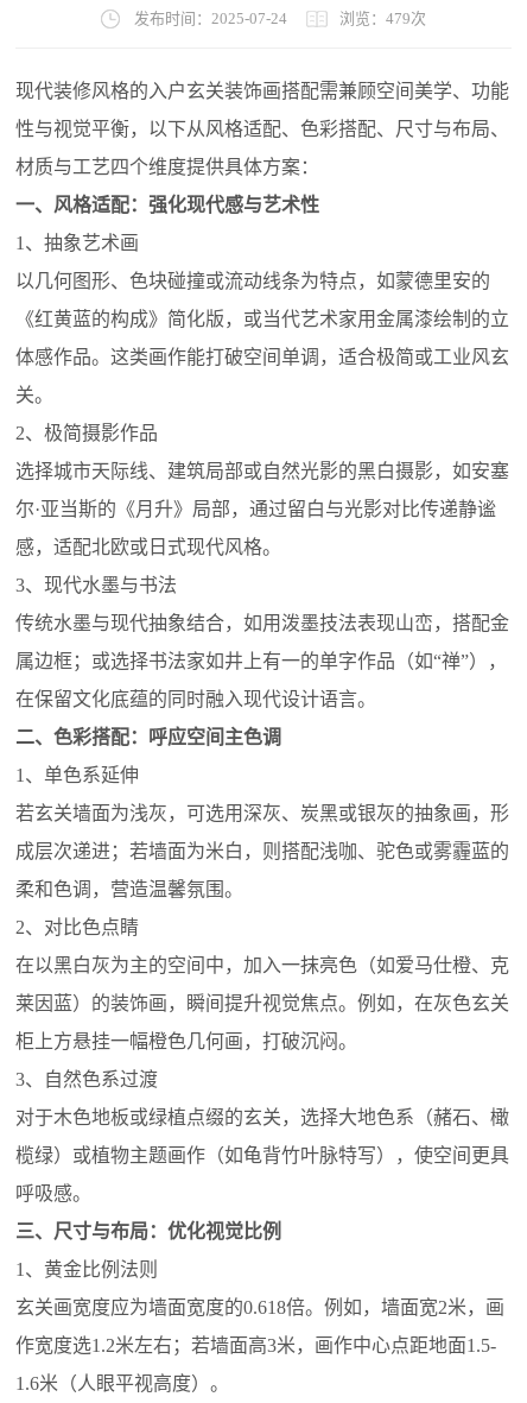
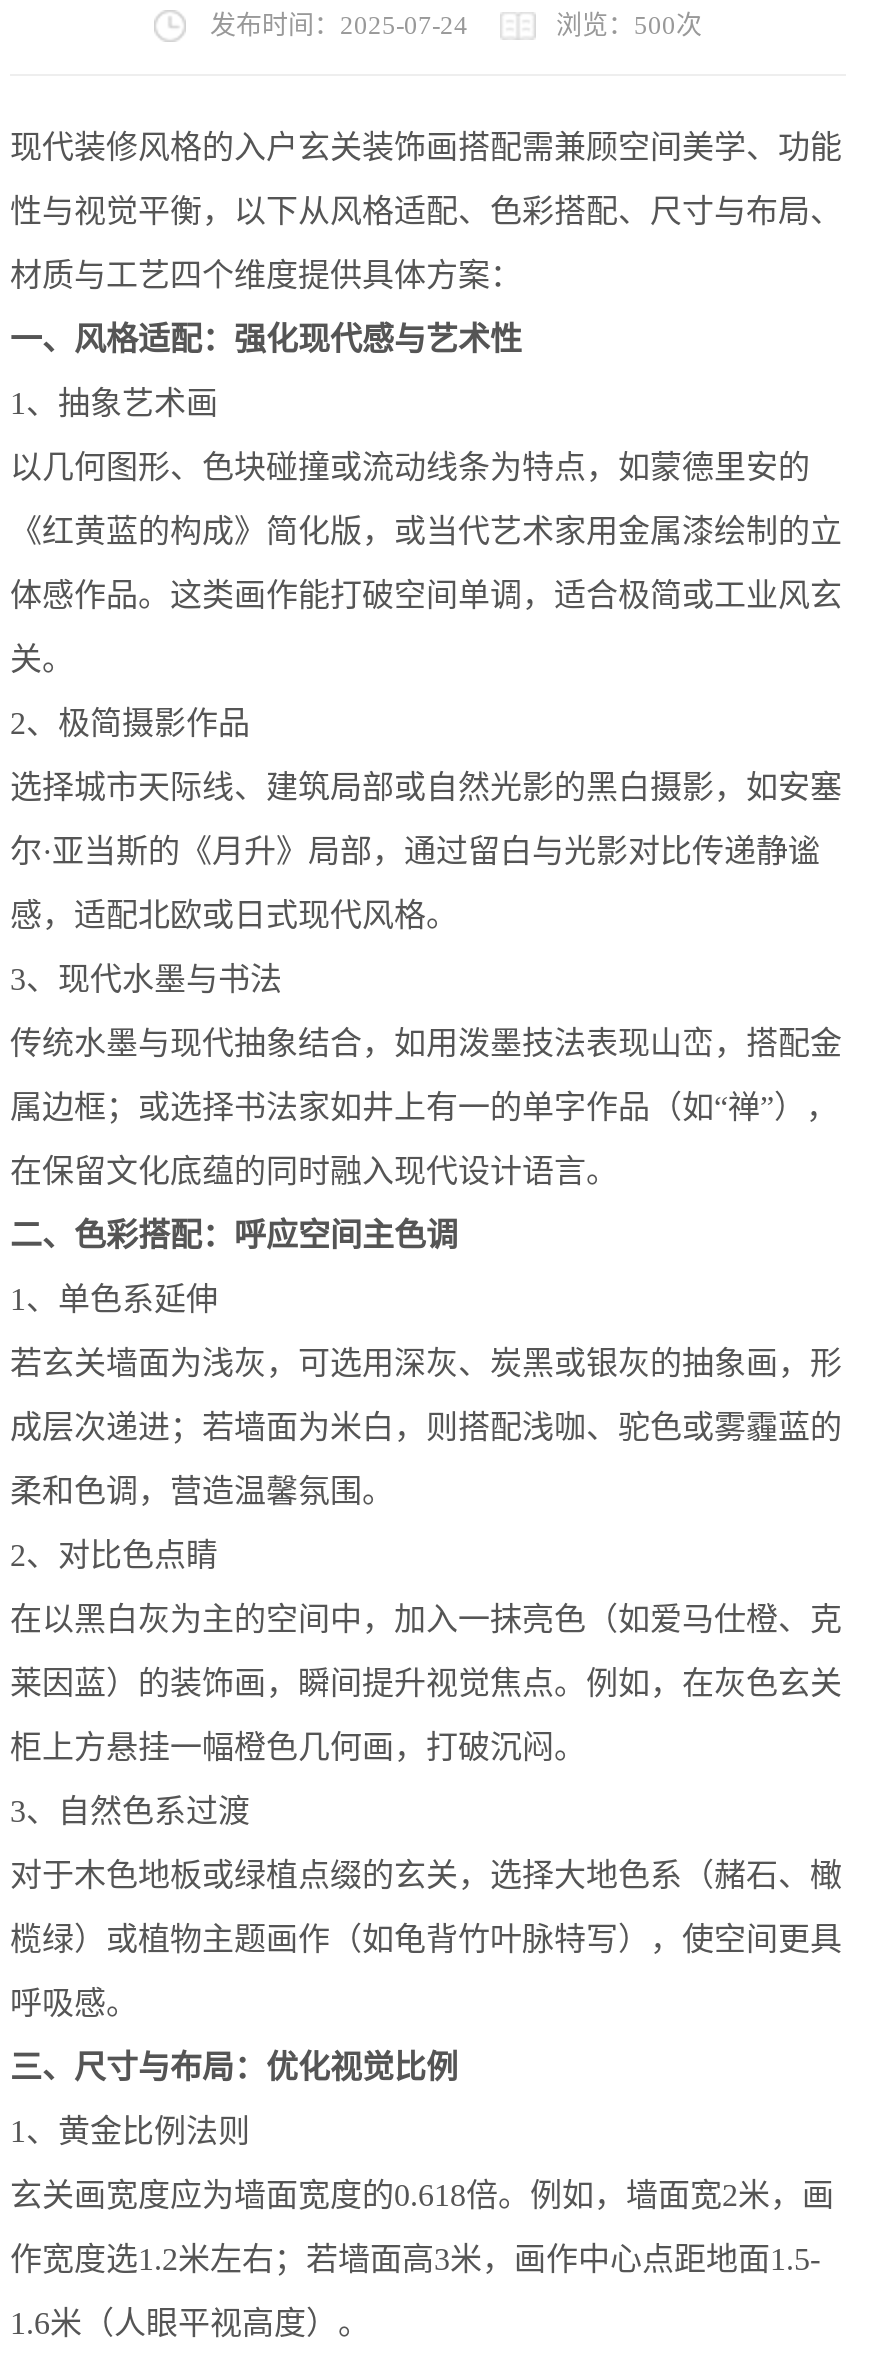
- 浏览：479次
+ 浏览：500次
